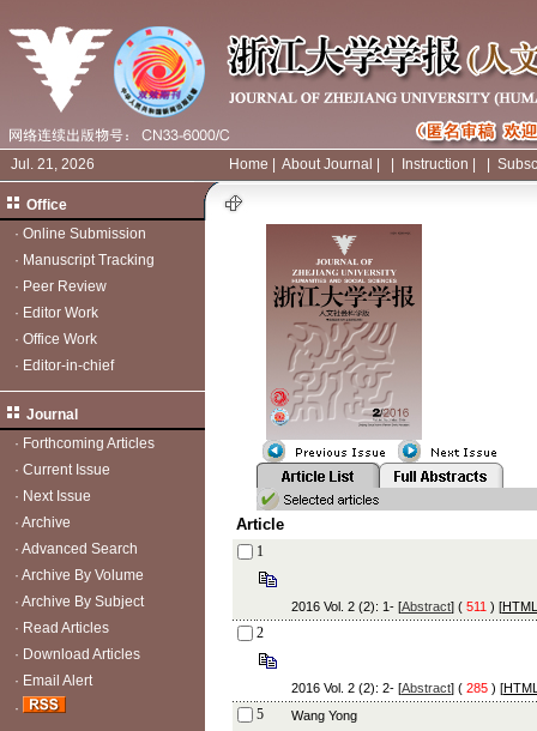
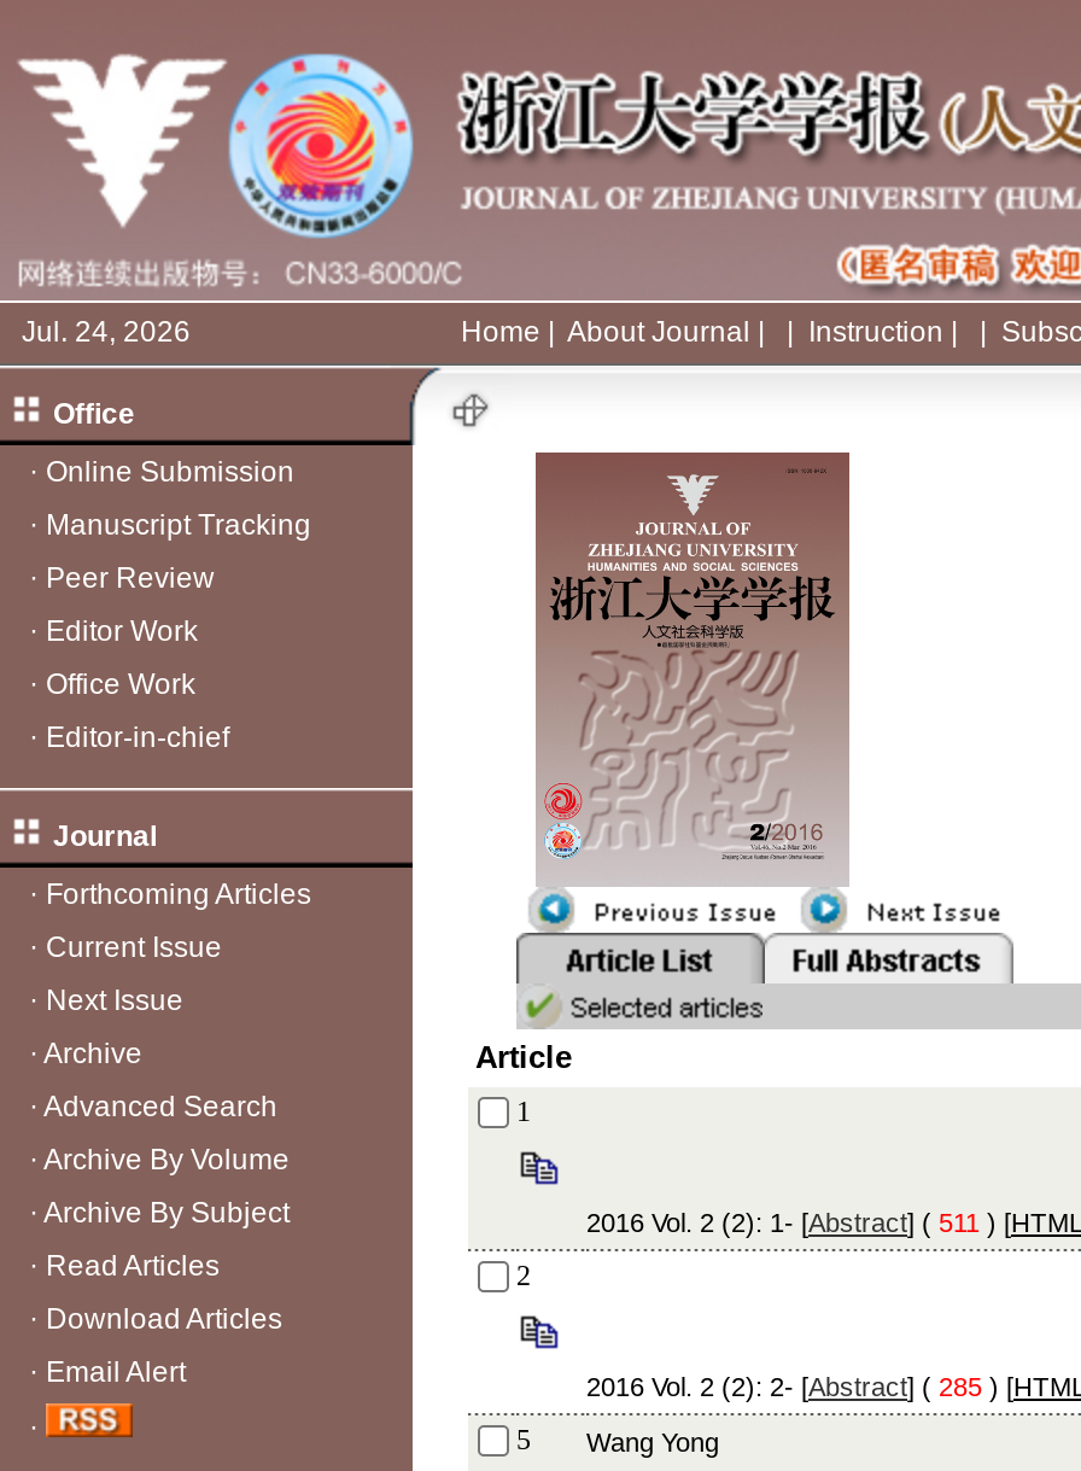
- Jul. 21, 2026
+ Jul. 24, 2026
